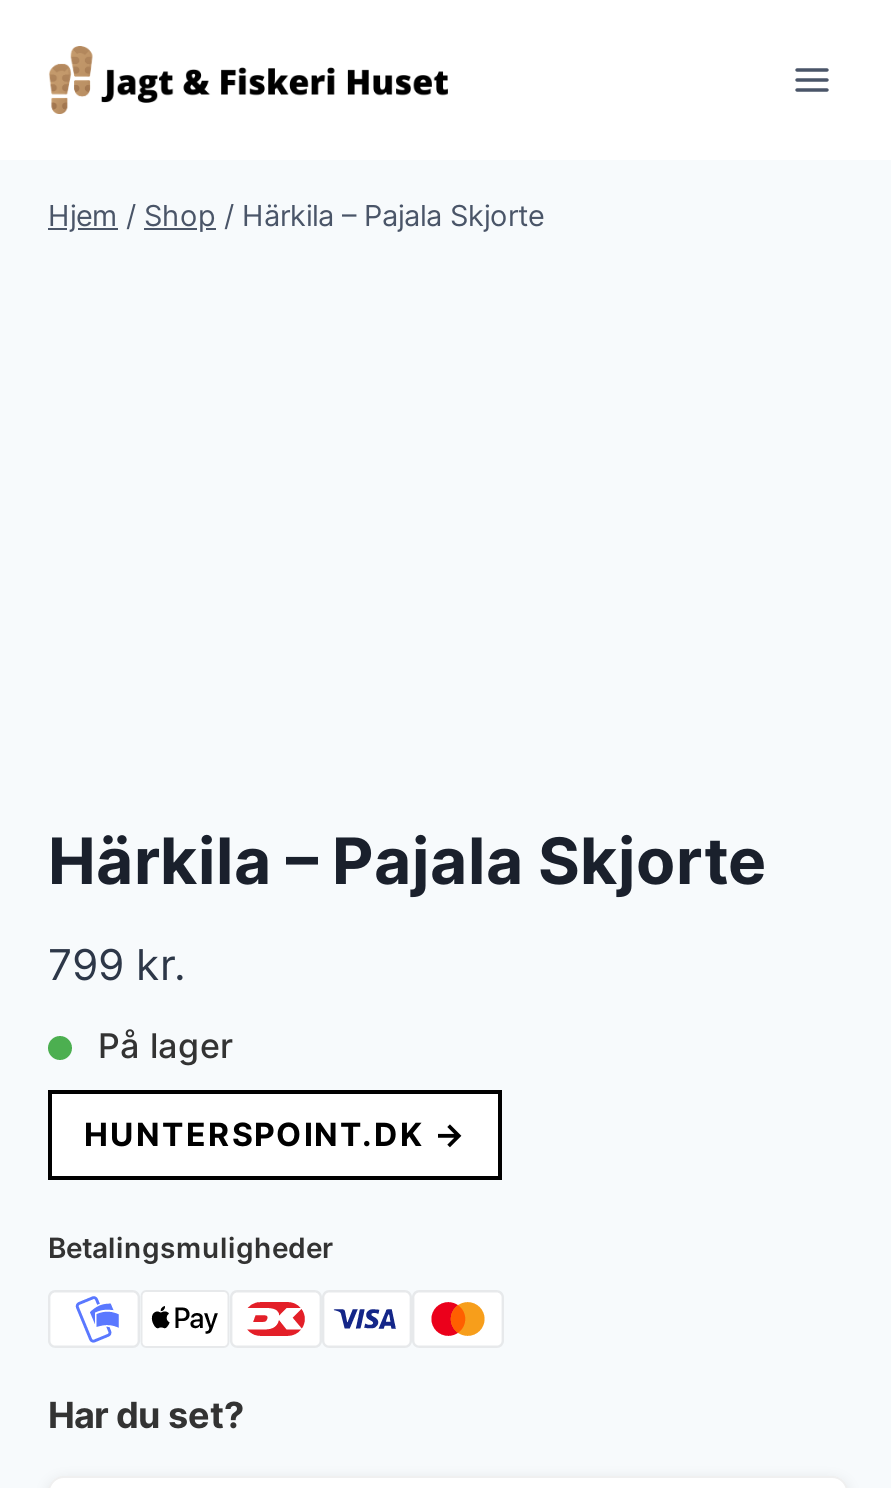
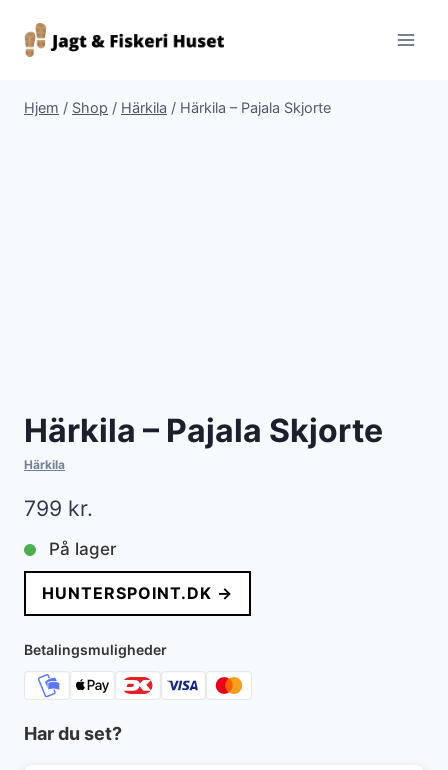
- Hjem / Shop / Härkila – Pajala Skjorte
+ Hjem / Shop / Härkila / Härkila – Pajala Skjorte

+ Härkila
